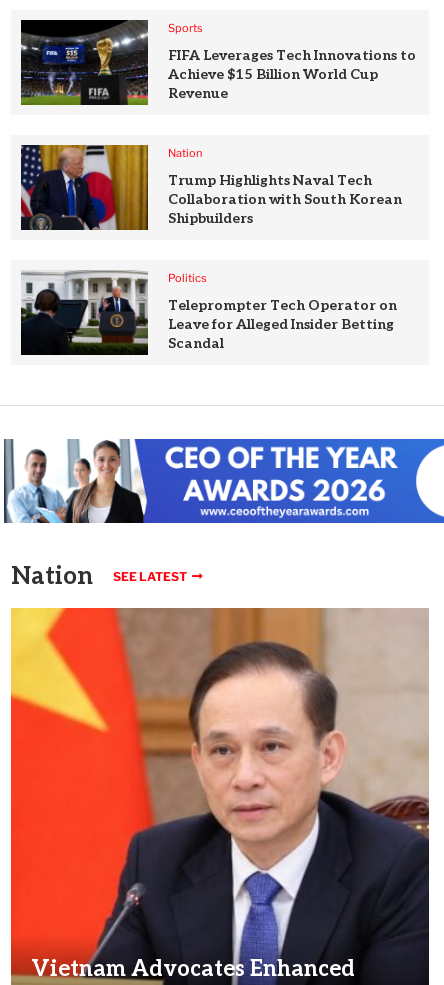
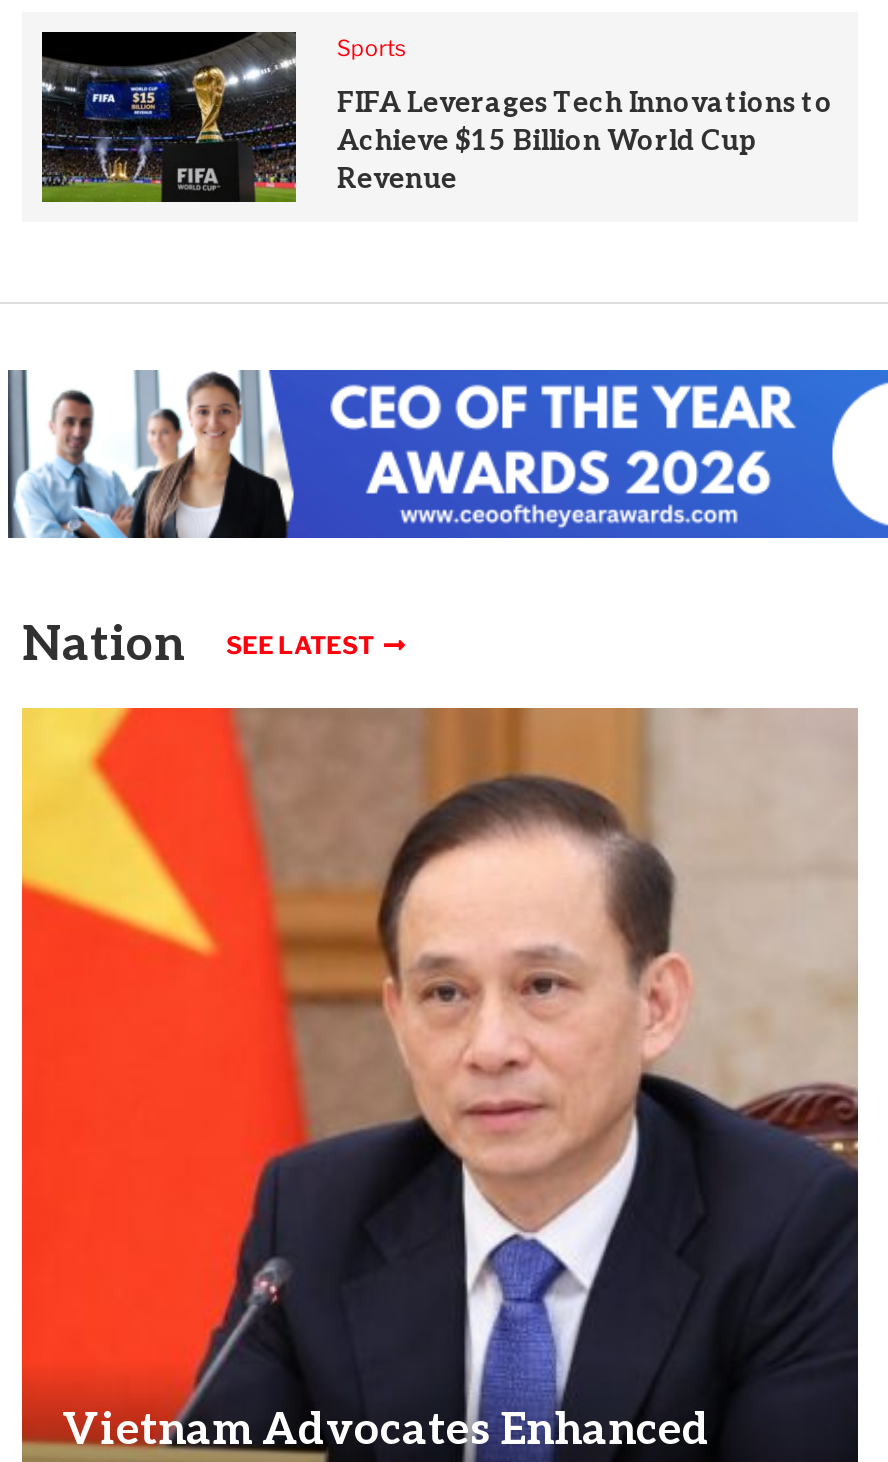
- [image]
- Nation
- Trump Highlights Naval Tech
- Collaboration with South Korean
- Shipbuilders

- [image]
- Politics
- Teleprompter Tech Operator on
- Leave for Alleged Insider Betting
- Scandal
